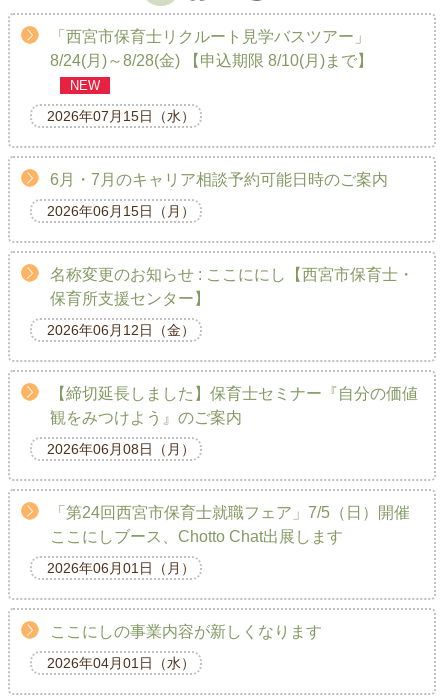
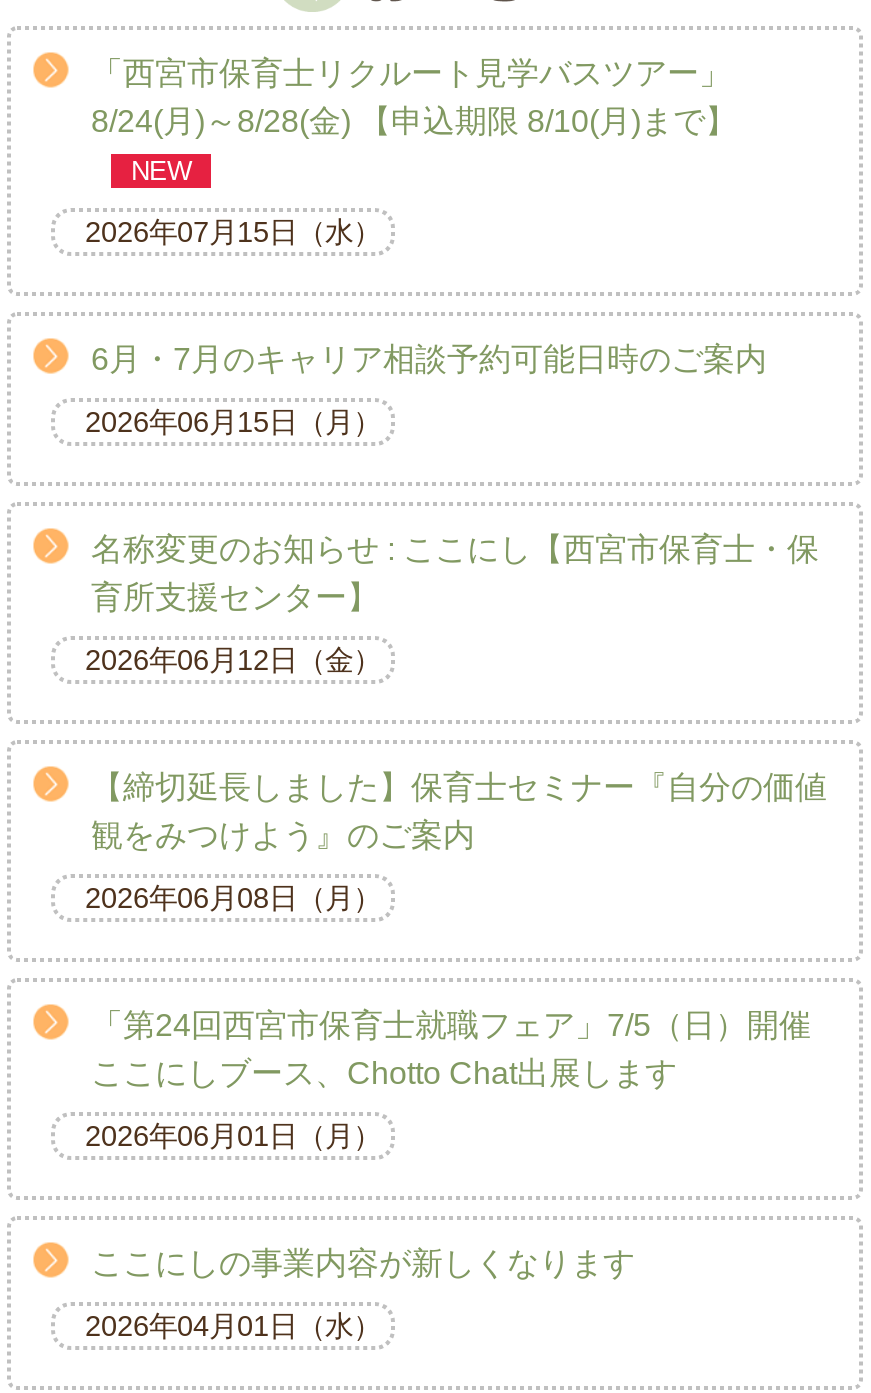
- 名称変更のお知らせ : ここににし【西宮市保育士・
- 保育所支援センター】
+ 名称変更のお知らせ : ここにし【西宮市保育士・保
+ 育所支援センター】
